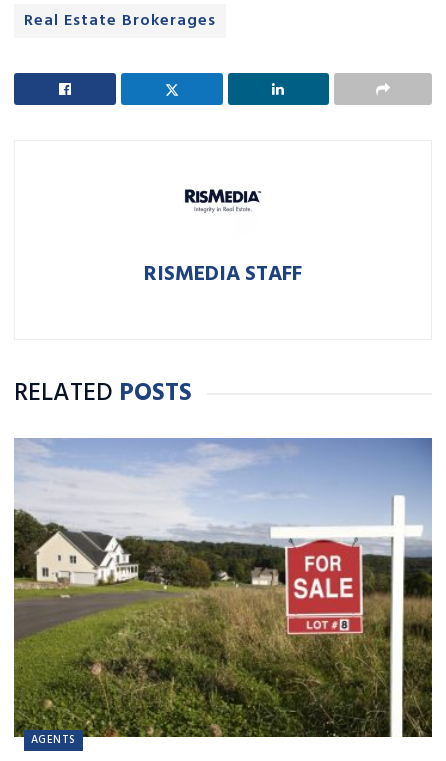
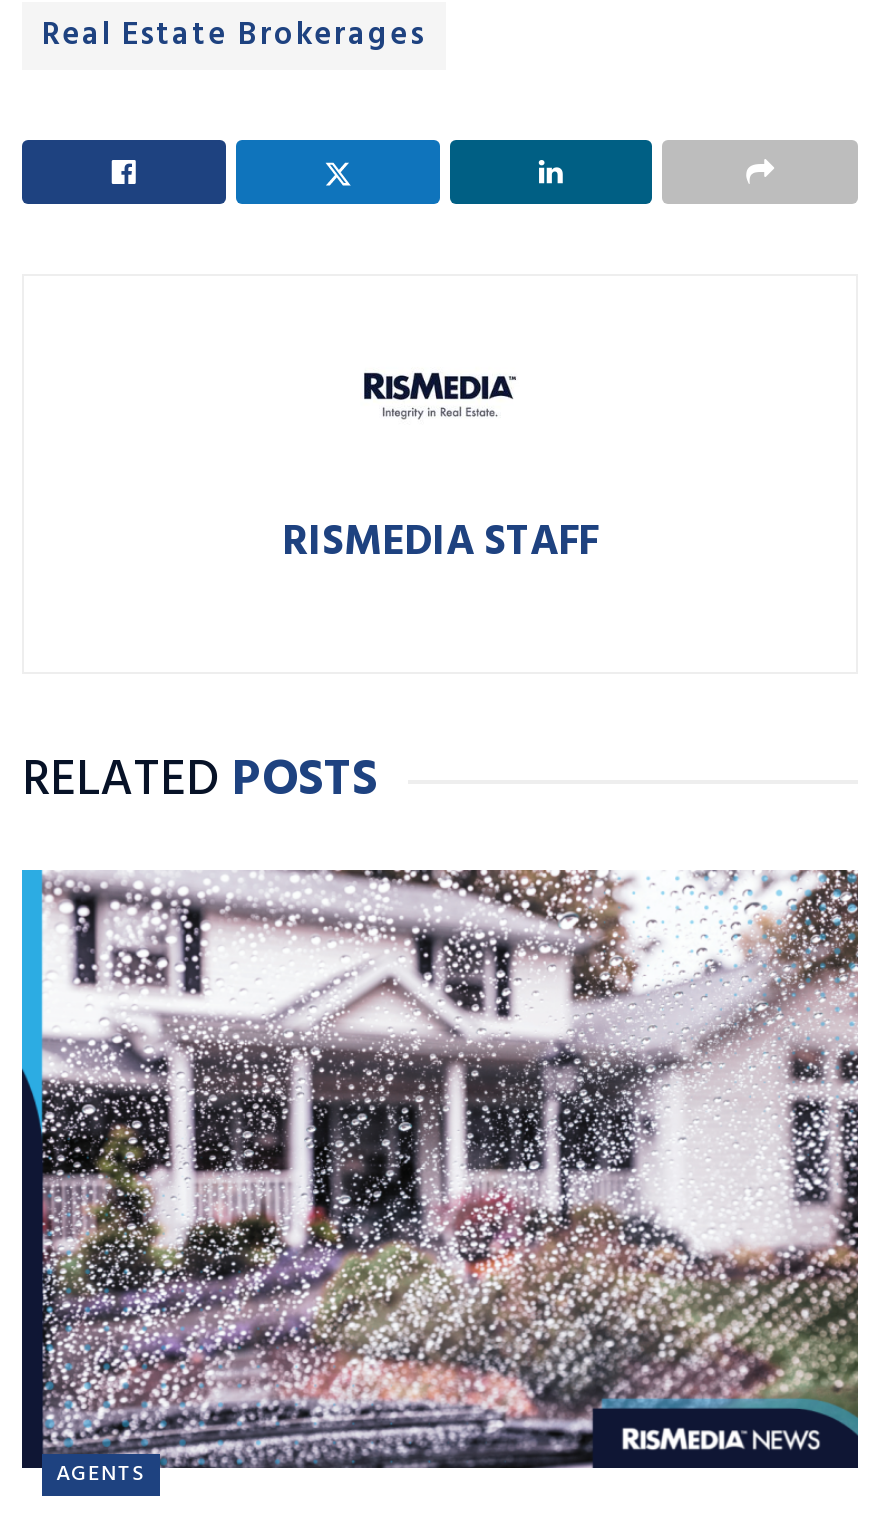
- [image]
+ [image]
